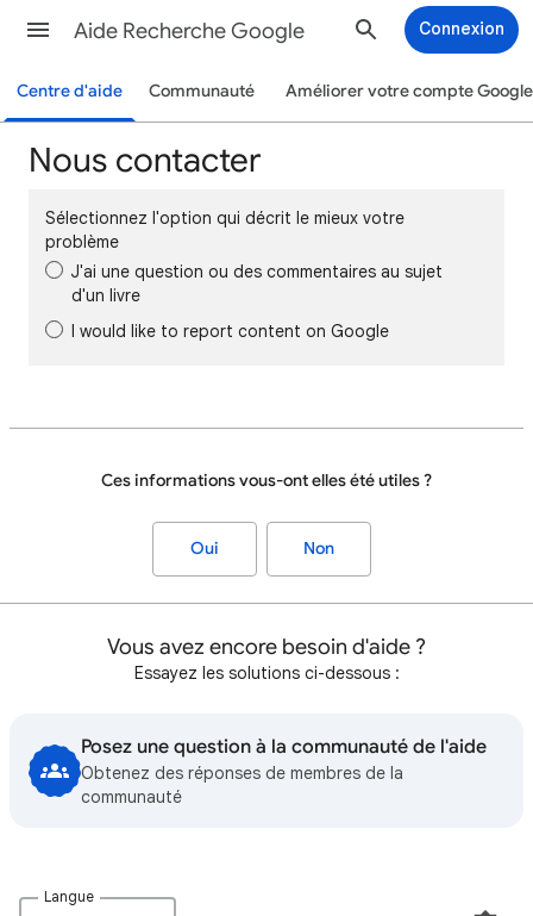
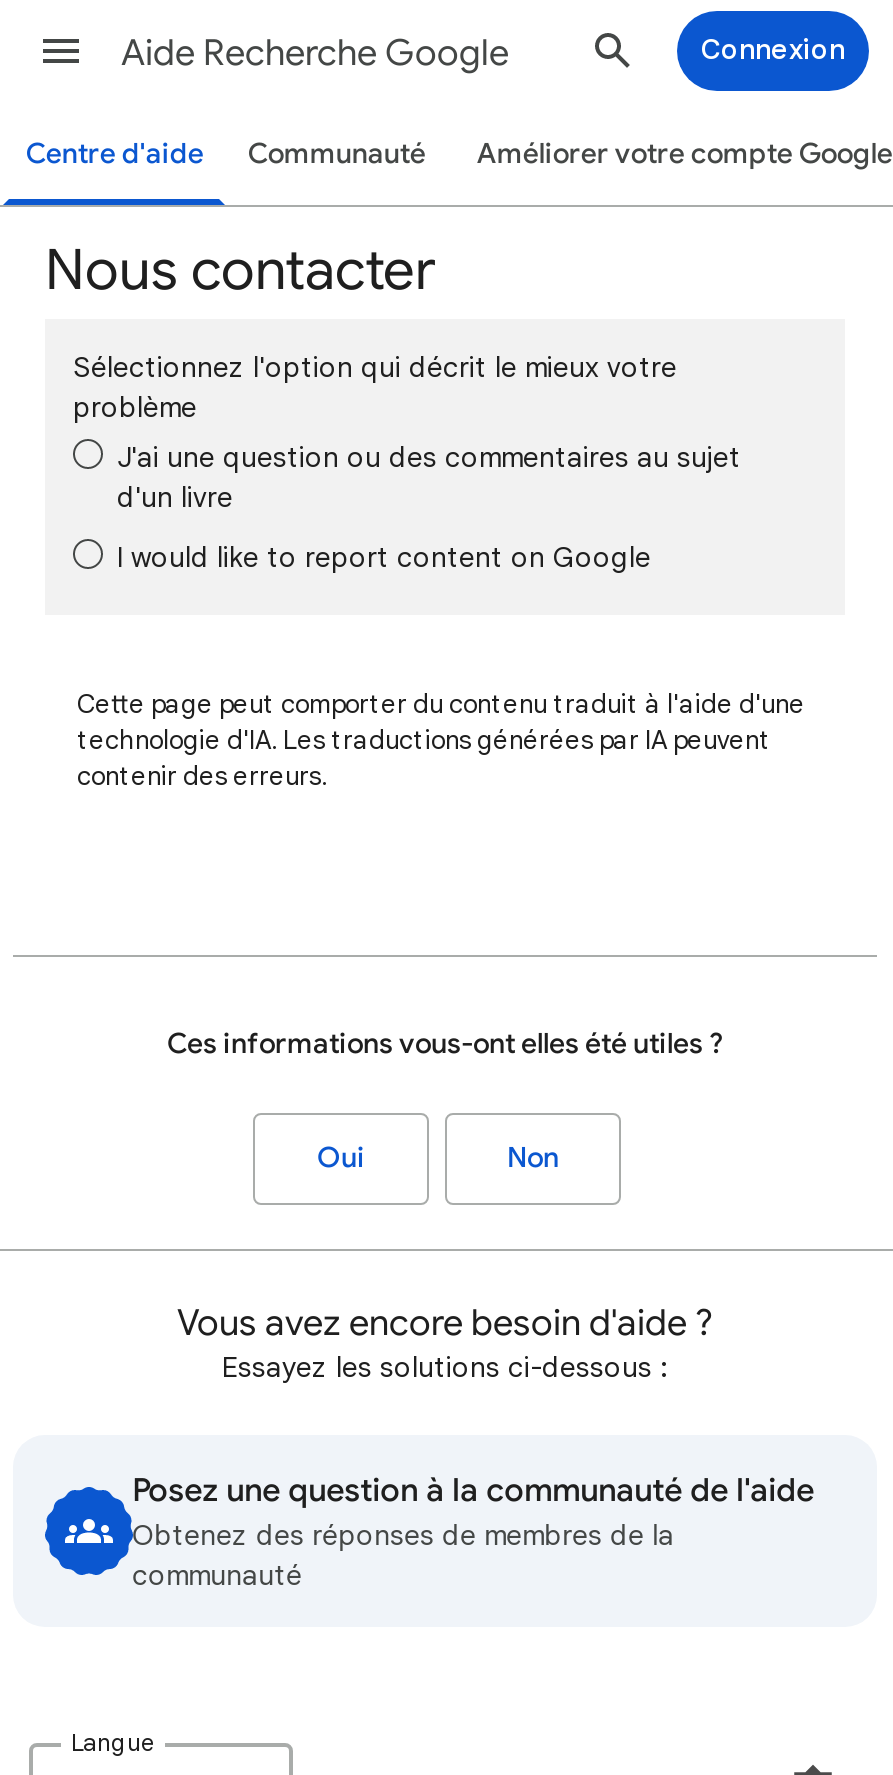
+ Cette page peut comporter du contenu traduit à l'aide d'une
+ technologie d'IA. Les traductions générées par IA peuvent
+ contenir des erreurs.
